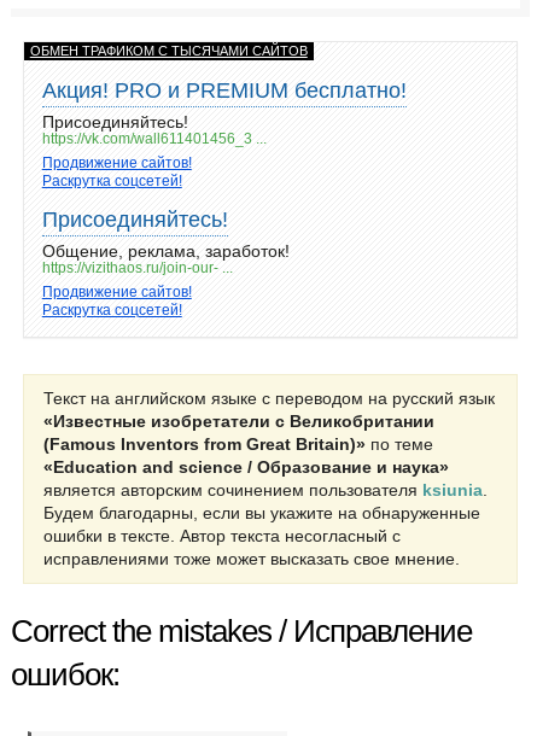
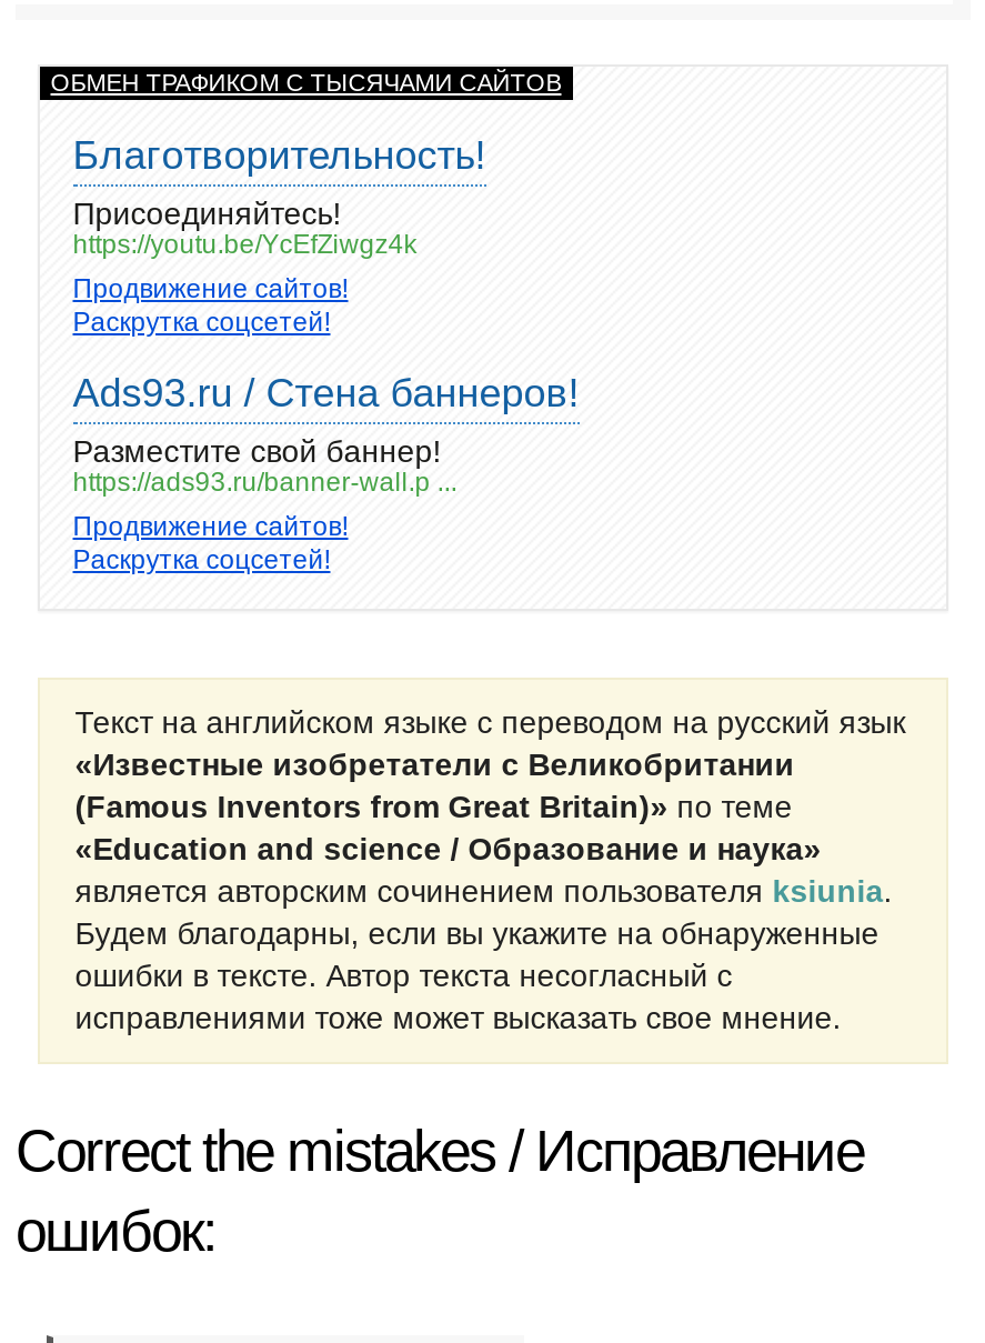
- Акция! PRO и PREMIUM бесплатно!
+ Благотворительность!

- https://vk.com/wall611401456_3 ...
+ https://youtu.be/YcEfZiwgz4k

- Присоединяйтесь!
- Общение, реклама, заработок!
- https://vizithaos.ru/join-our- ...
+ Ads93.ru / Стена баннеров!
+ Разместите свой баннер!
+ https://ads93.ru/banner-wall.p ...
